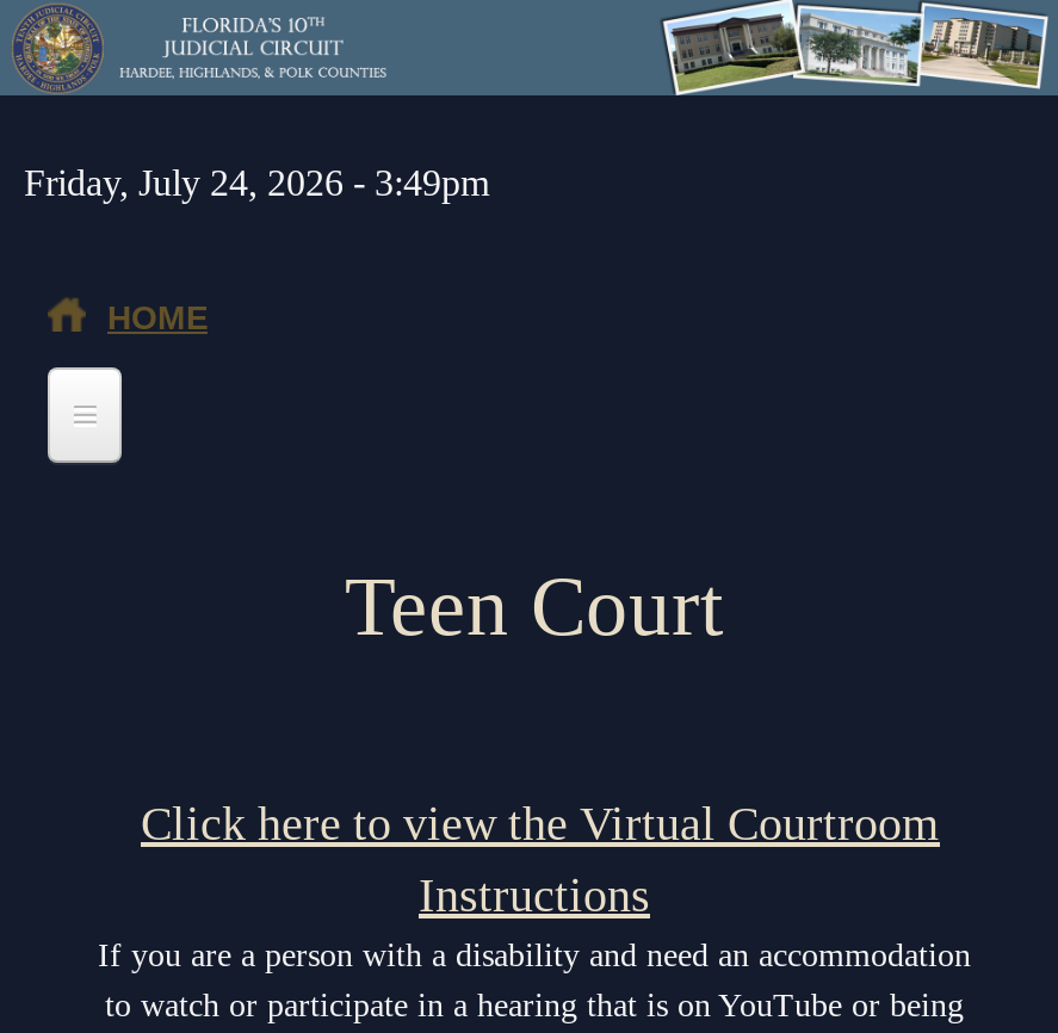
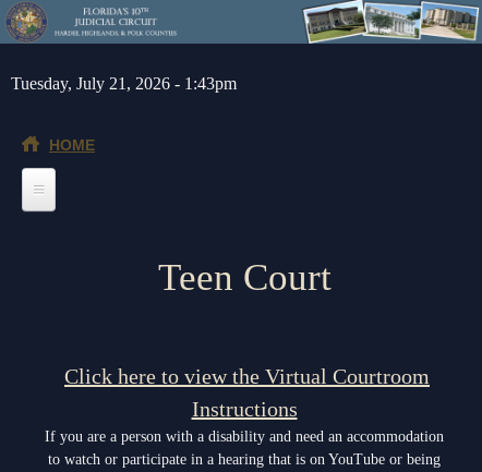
- Friday, July 24, 2026 - 3:49pm
+ Tuesday, July 21, 2026 - 1:43pm
